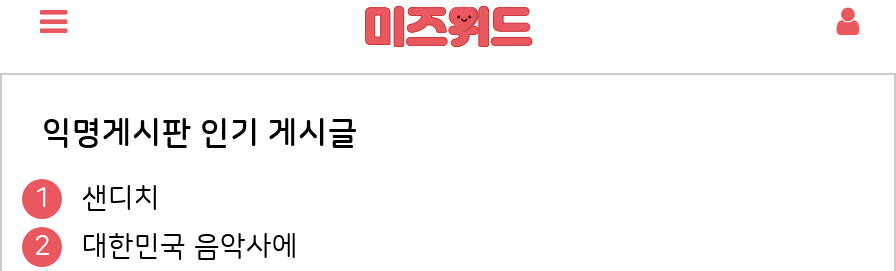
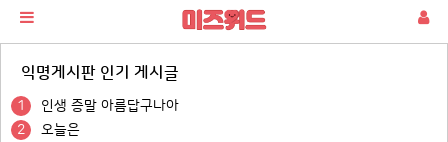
- 샌디치
+ 인생 증말 아름답구나아

- 대한민국 음악사에
+ 오늘은
